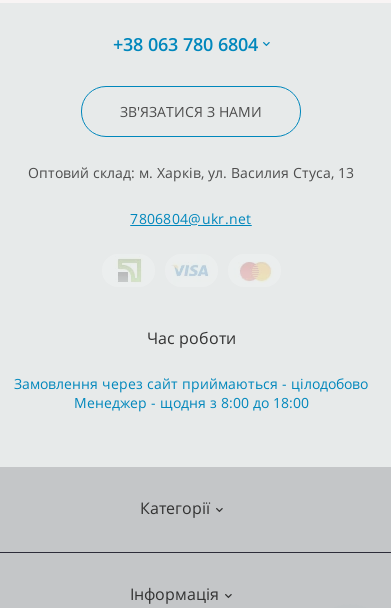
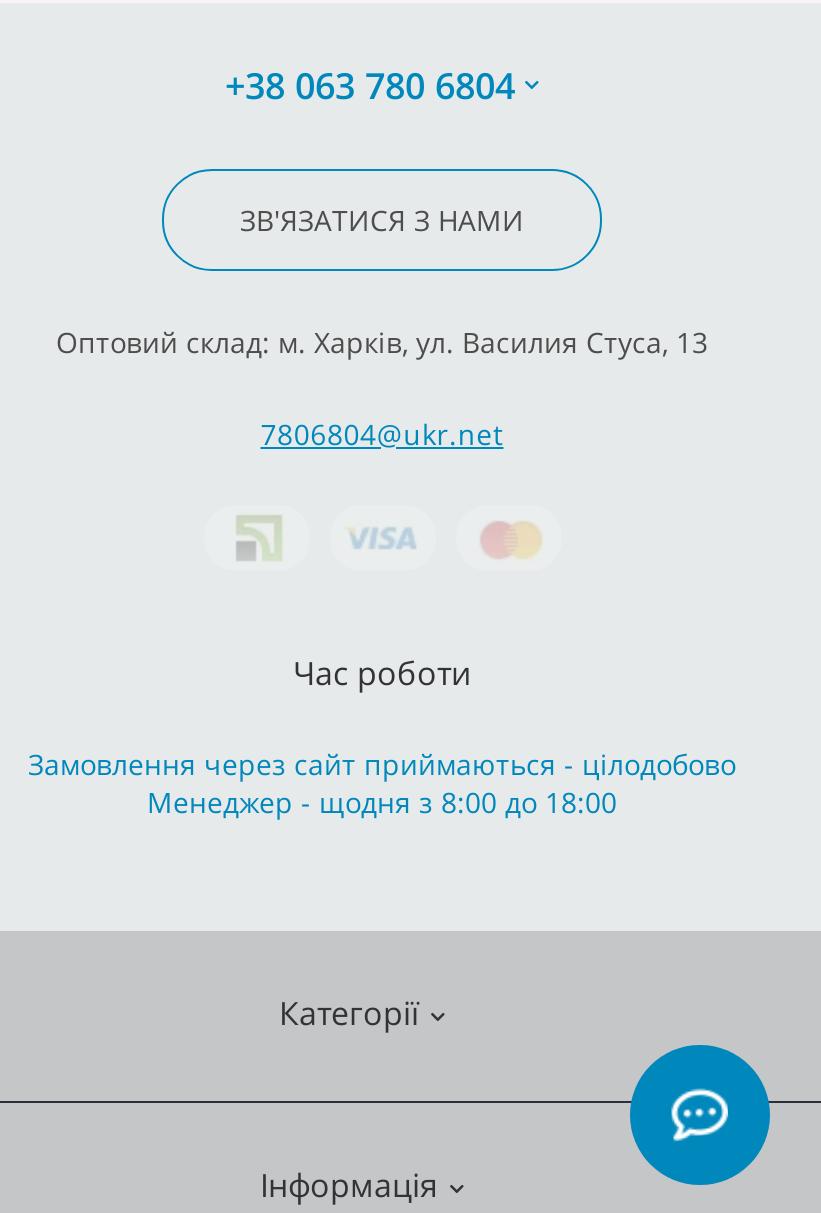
+ [image]
